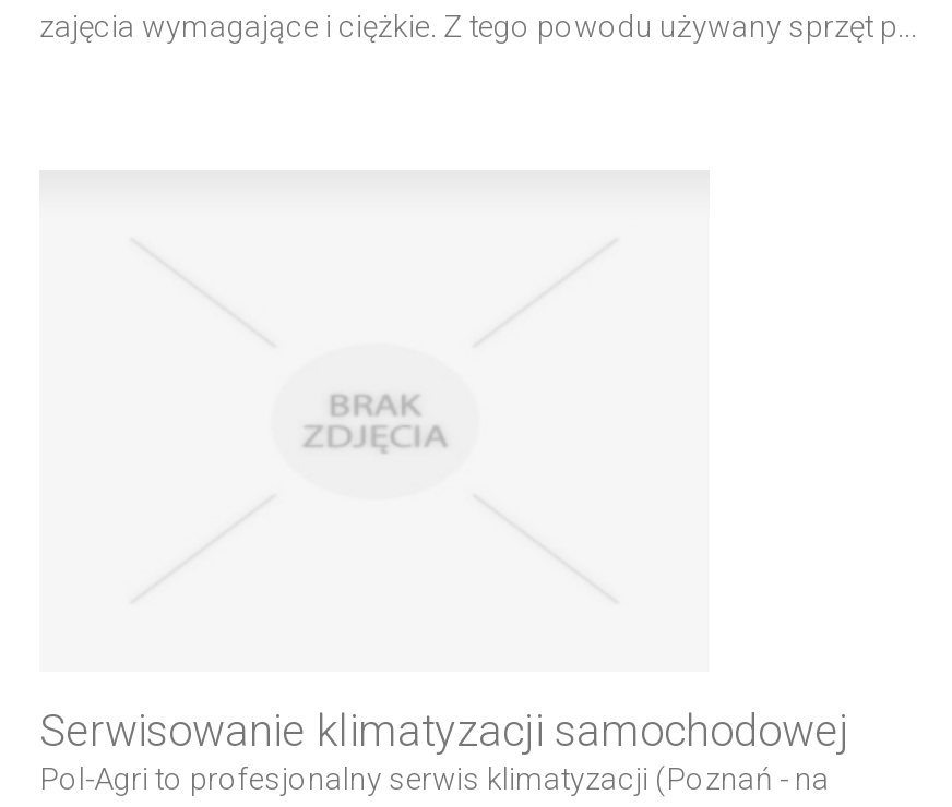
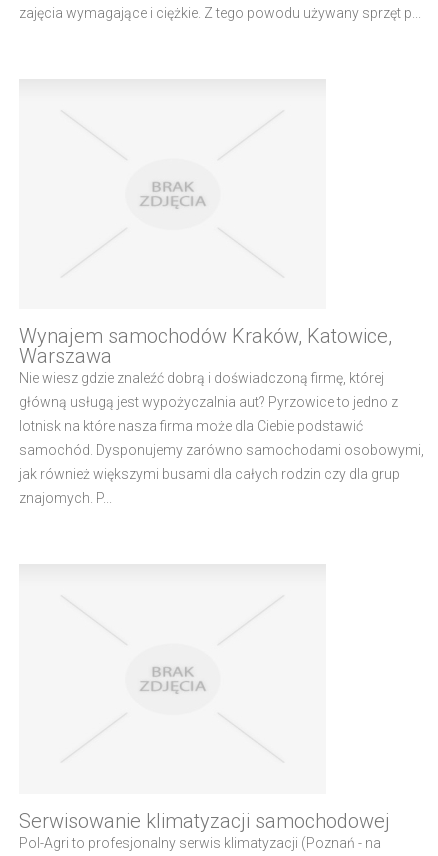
+ Wynajem samochodów Kraków, Katowice,
+ Warszawa
+ Nie wiesz gdzie znaleźć dobrą i doświadczoną firmę, której
+ główną usługą jest wypożyczalnia aut? Pyrzowice to jedno z
+ lotnisk na które nasza firma może dla Ciebie podstawić
+ samochód. Dysponujemy zarówno samochodami osobowymi,
+ jak również większymi busami dla całych rodzin czy dla grup
+ znajomych. P...
